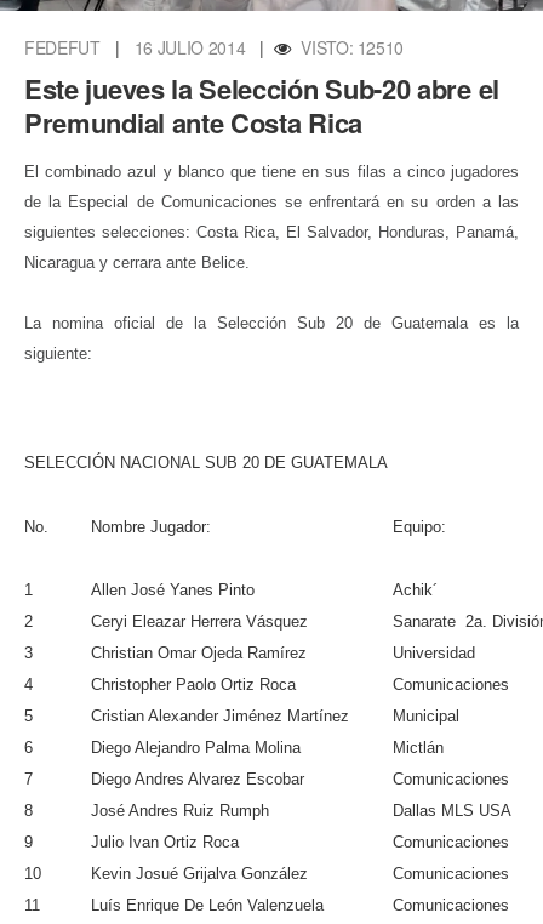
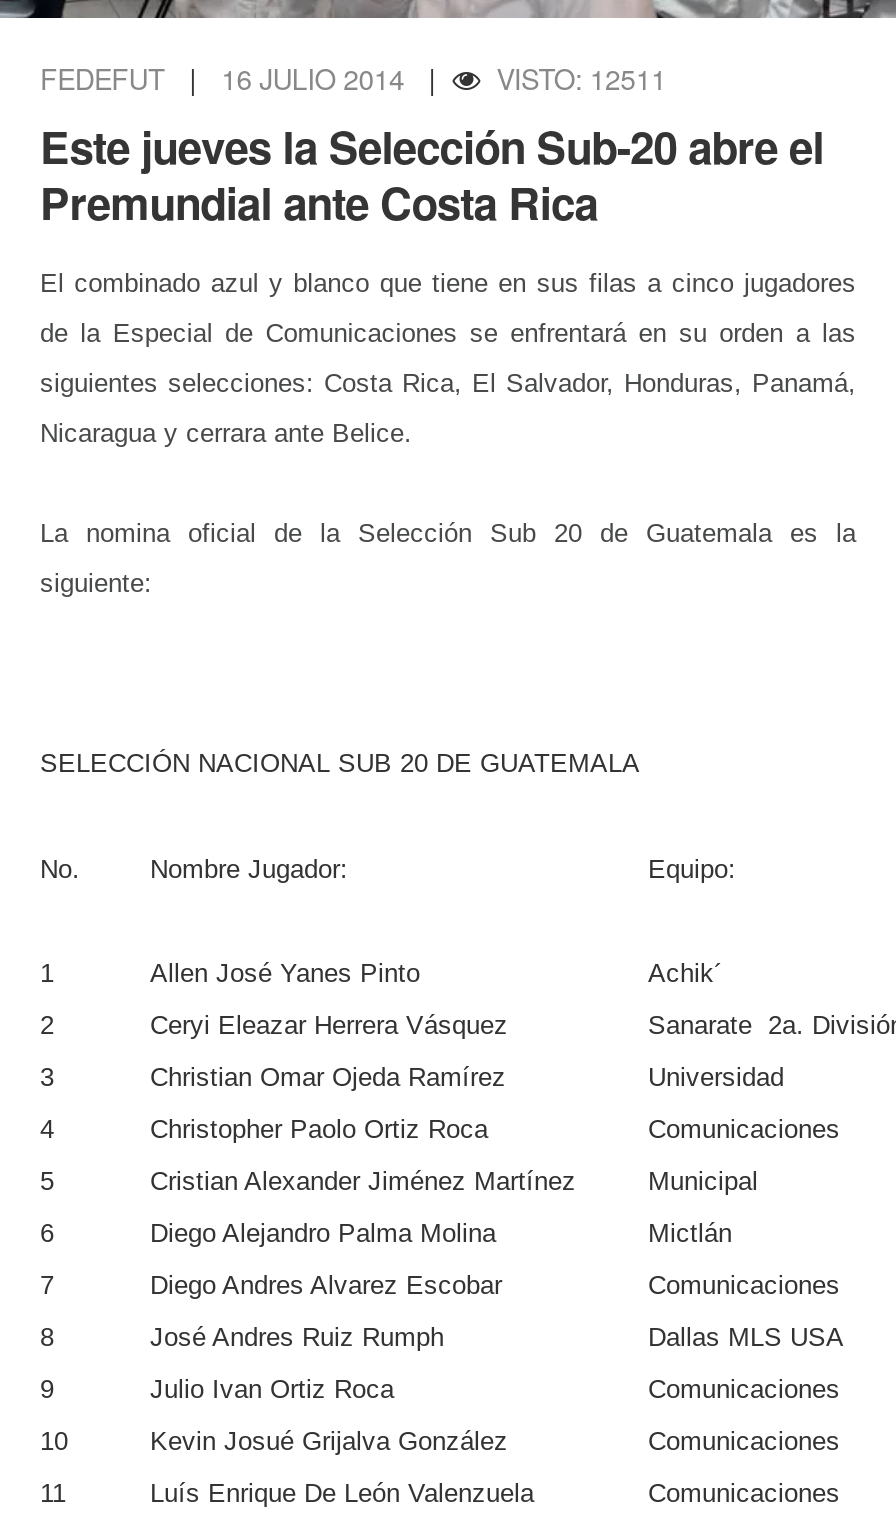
- VISTO: 12510
+ VISTO: 12511
